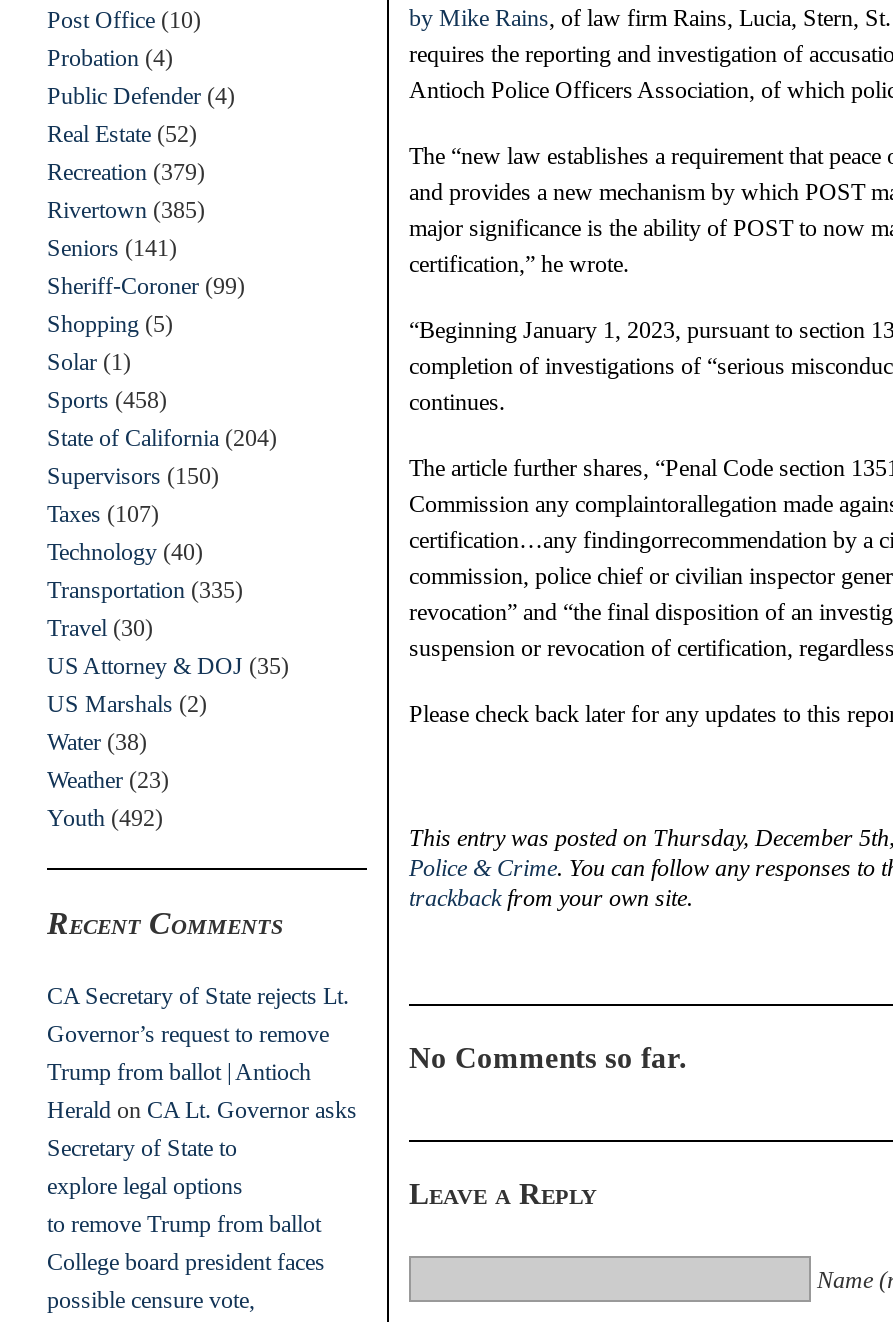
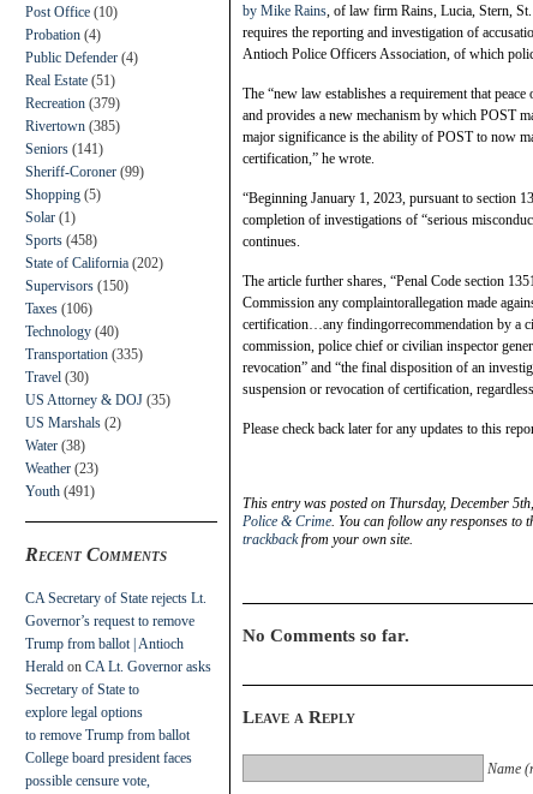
- Real Estate (52)
+ Real Estate (51)

- State of California (204)
+ State of California (202)

- Taxes (107)
+ Taxes (106)

- Youth (492)
+ Youth (491)
